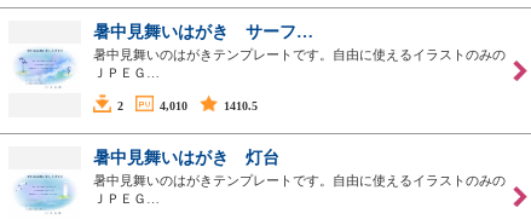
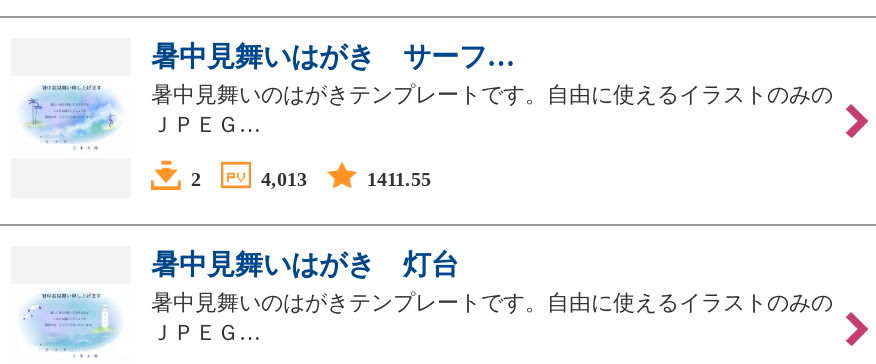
- 4,010
+ 4,013

- 1410.5
+ 1411.55
